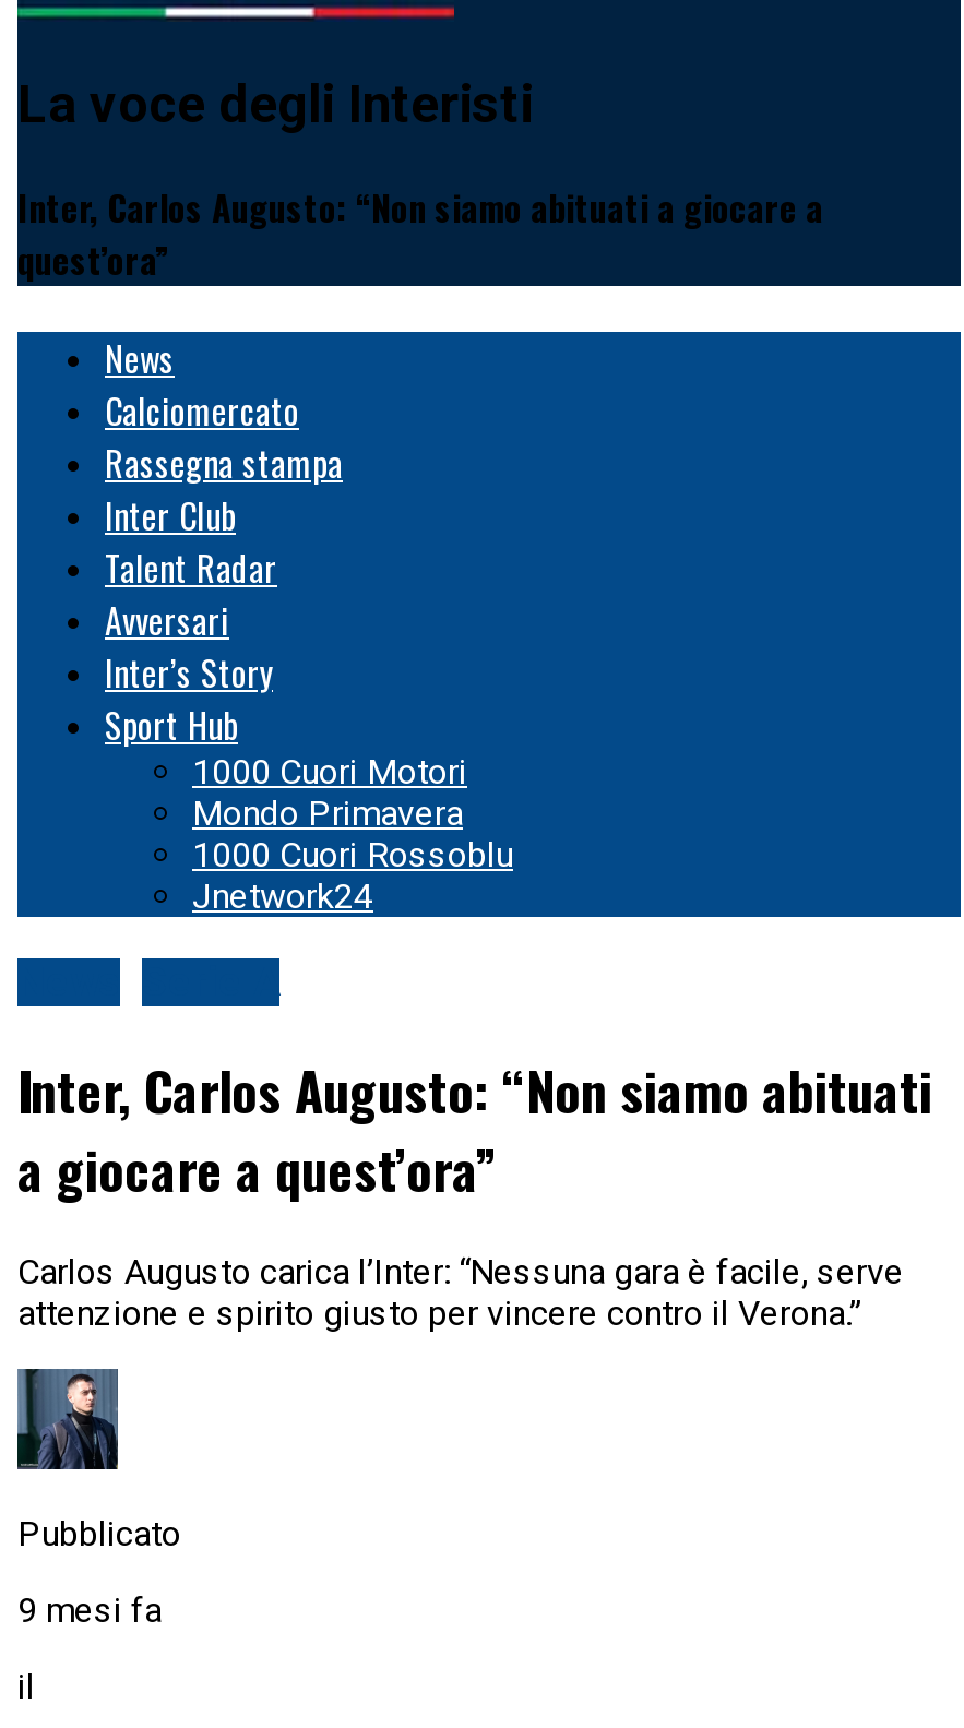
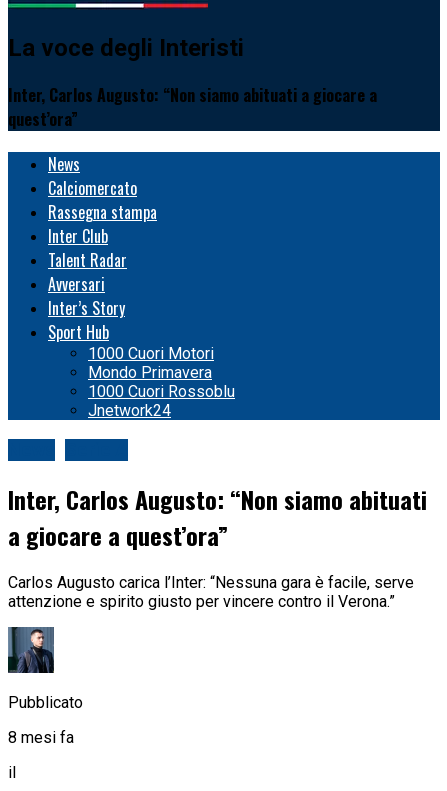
- 9 mesi fa
+ 8 mesi fa
